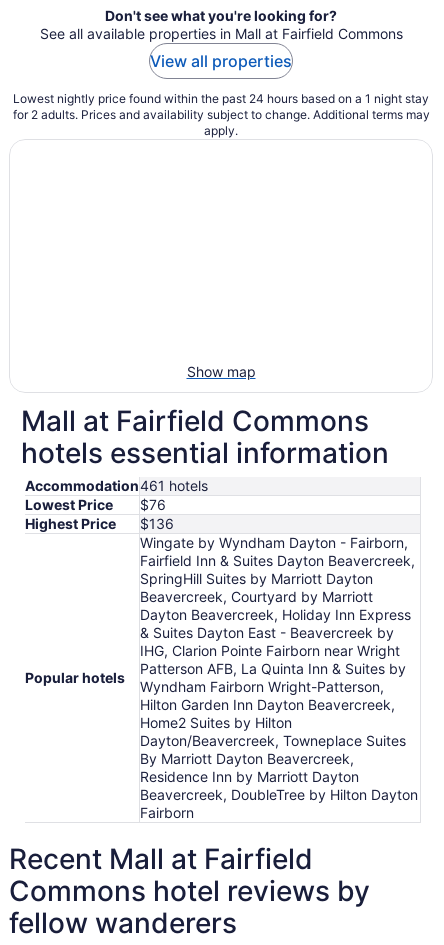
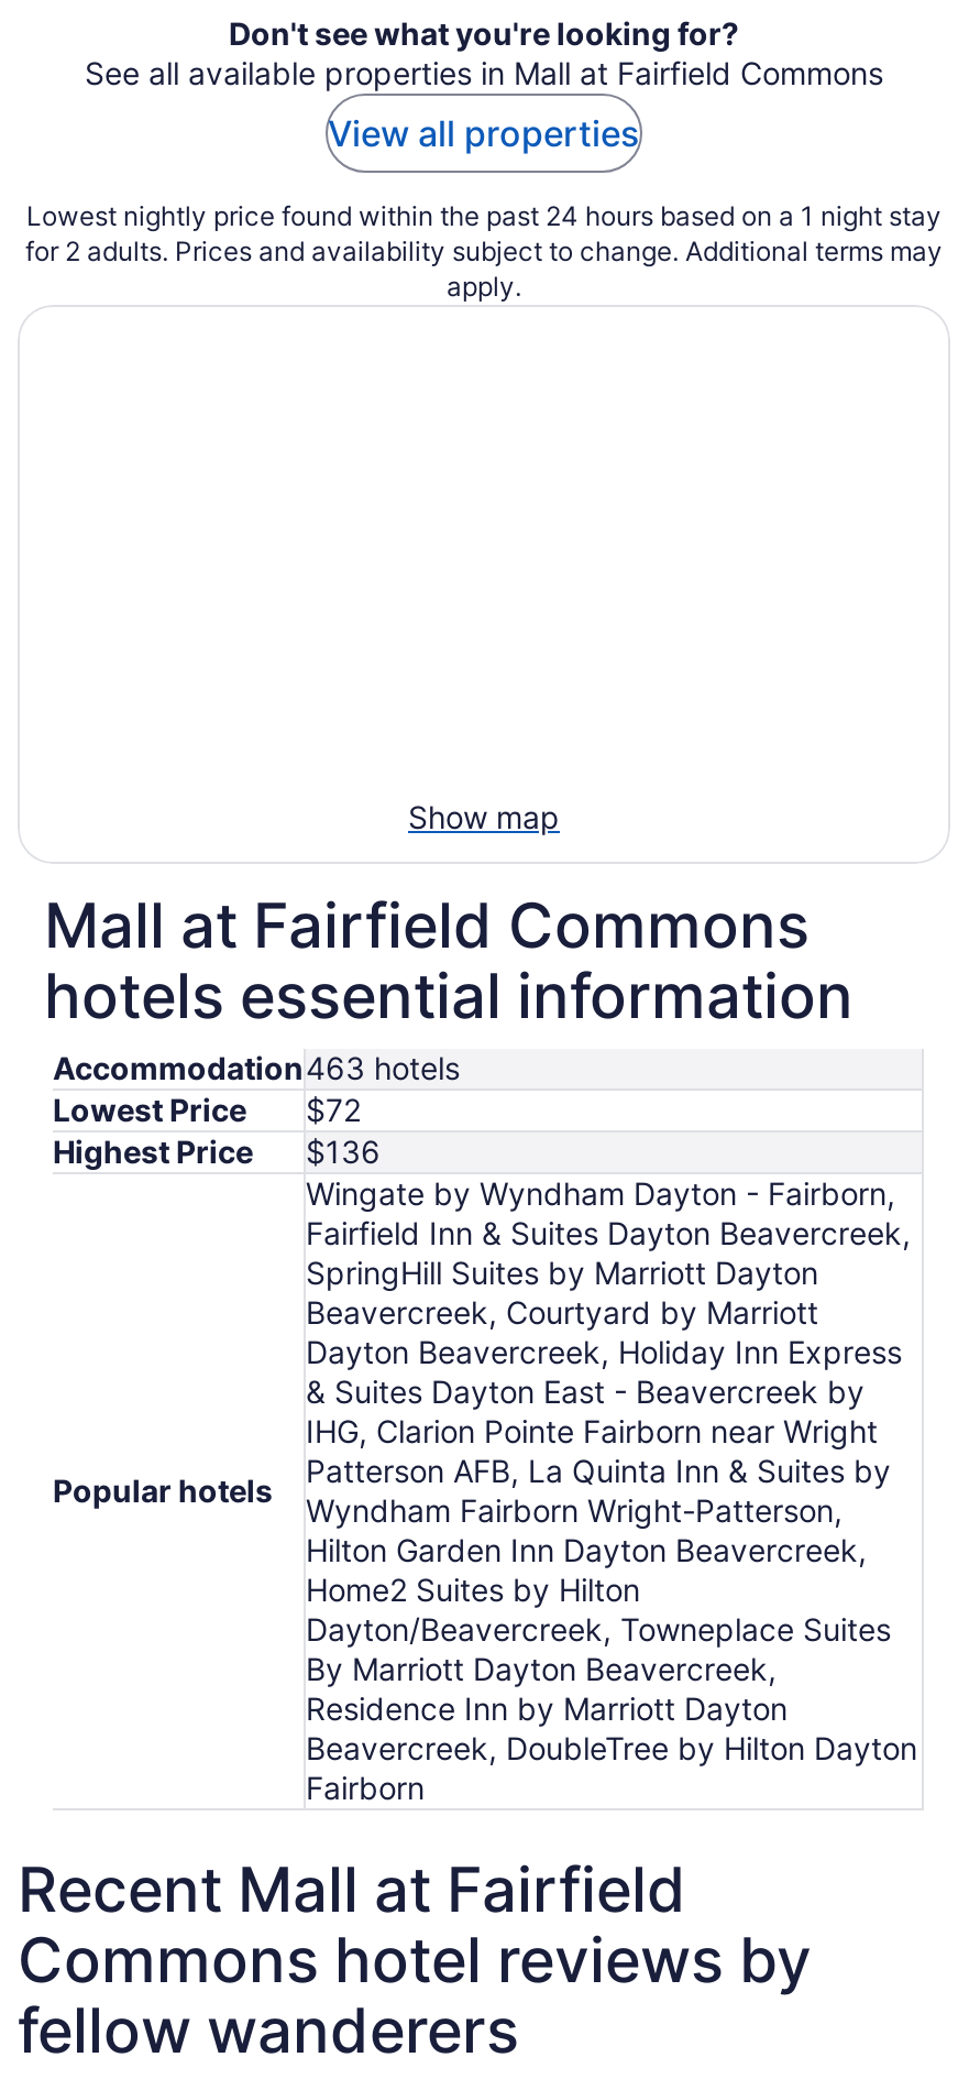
- Accommodation461 hotels
+ Accommodation463 hotels

- Lowest Price $76
+ Lowest Price $72
